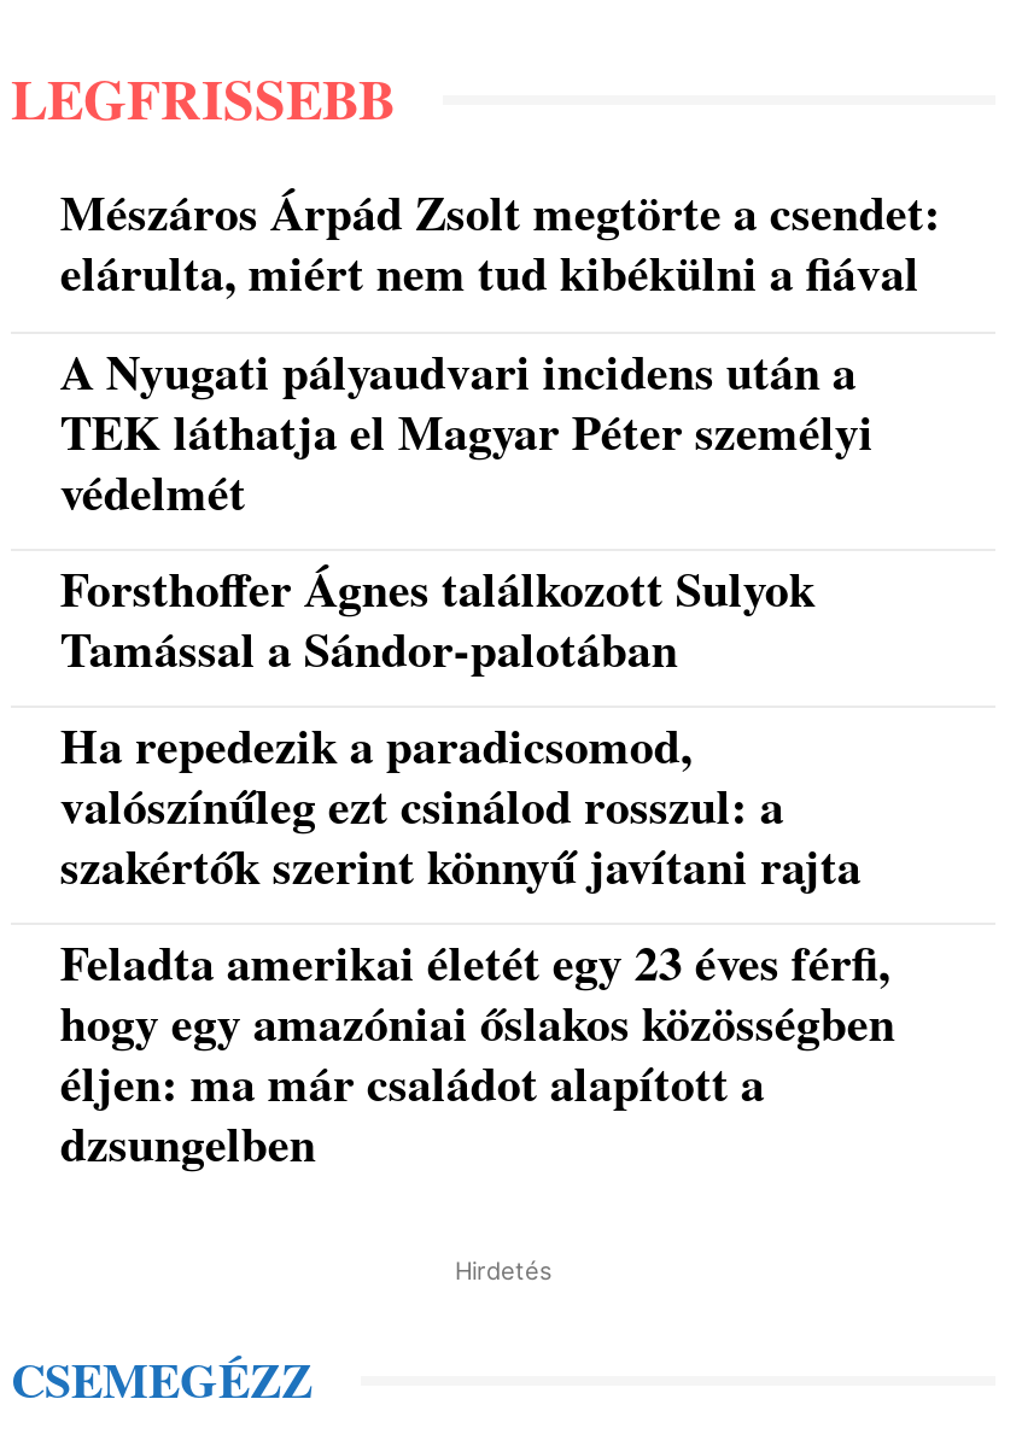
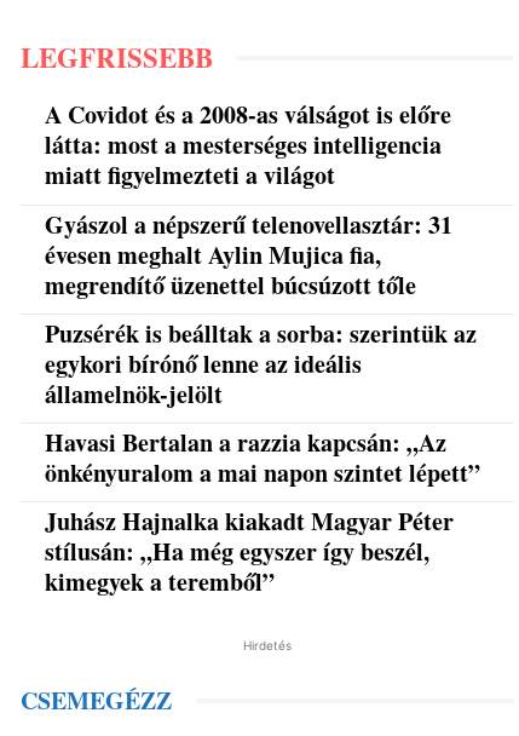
- Mészáros Árpád Zsolt megtörte a csendet:
- elárulta, miért nem tud kibékülni a fiával
- A Nyugati pályaudvari incidens után a
- TEK láthatja el Magyar Péter személyi
- védelmét
- Forsthoffer Ágnes találkozott Sulyok
- Tamással a Sándor-palotában
- Ha repedezik a paradicsomod,
- valószínűleg ezt csinálod rosszul: a
- szakértők szerint könnyű javítani rajta
- Feladta amerikai életét egy 23 éves férfi,
- hogy egy amazóniai őslakos közösségben
- éljen: ma már családot alapított a
- dzsungelben
+ A Covidot és a 2008-as válságot is előre
+ látta: most a mesterséges intelligencia
+ miatt figyelmezteti a világot
+ Gyászol a népszerű telenovellasztár: 31
+ évesen meghalt Aylin Mujica fia,
+ megrendítő üzenettel búcsúzott tőle
+ Puzsérék is beálltak a sorba: szerintük az
+ egykori bírónő lenne az ideális
+ államelnök-jelölt
+ Havasi Bertalan a razzia kapcsán: „Az
+ önkényuralom a mai napon szintet lépett”
+ Juhász Hajnalka kiakadt Magyar Péter
+ stílusán: „Ha még egyszer így beszél,
+ kimegyek a teremből”
